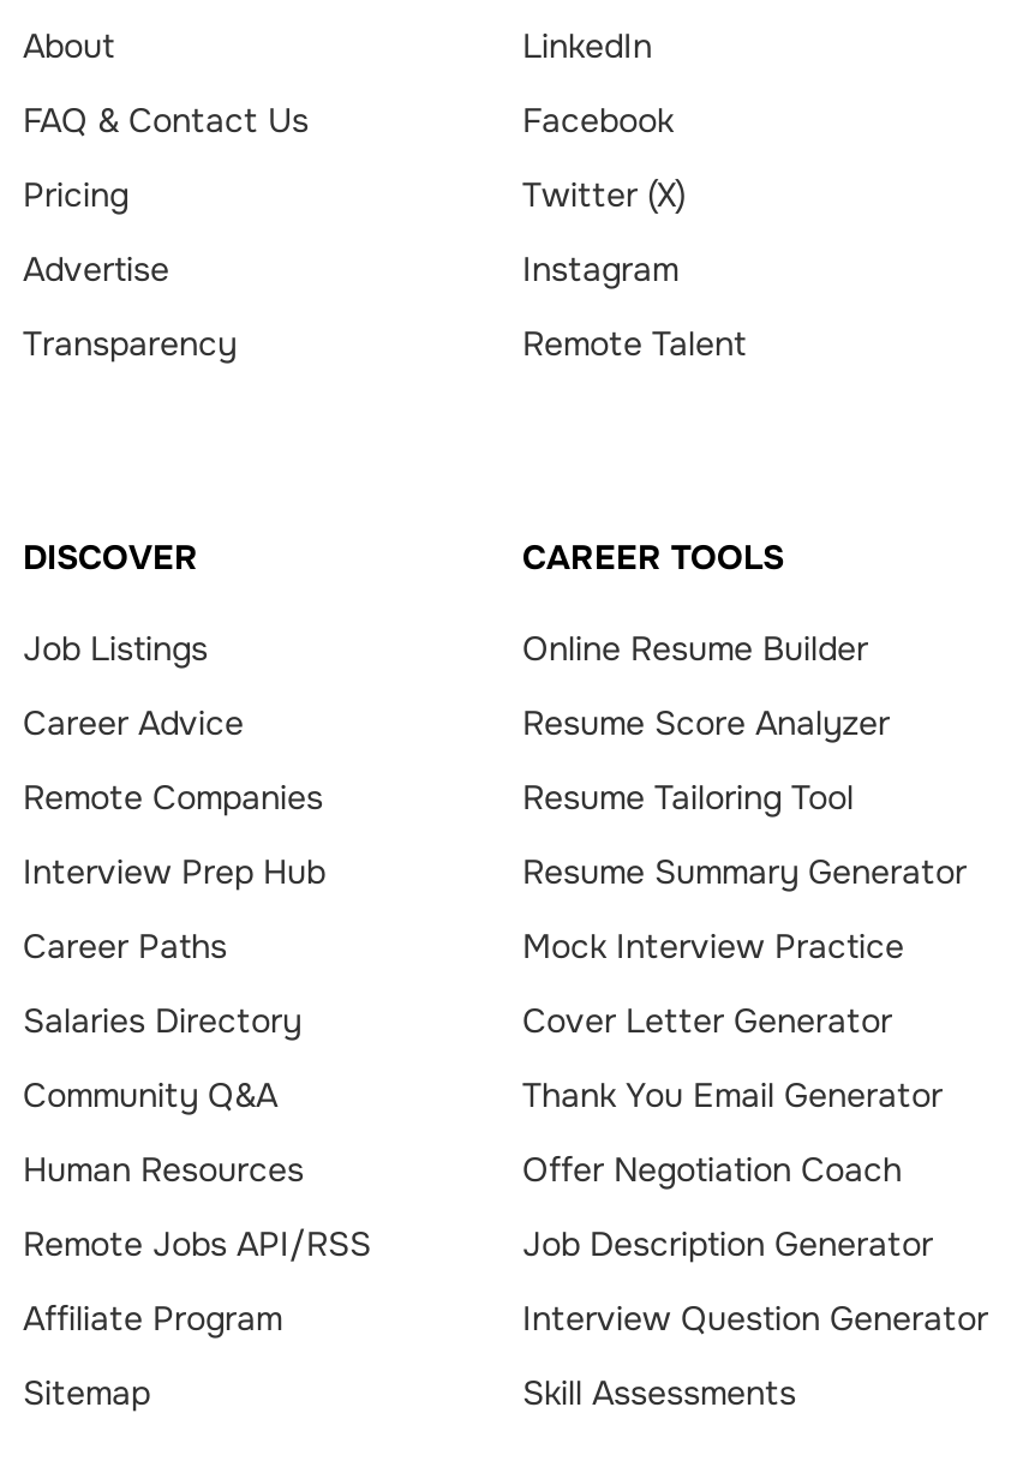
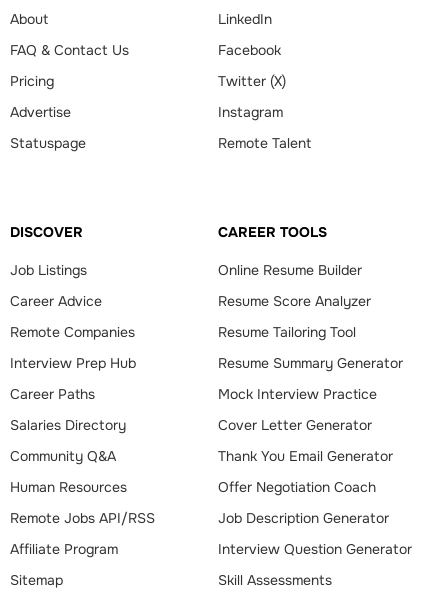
- Transparency
+ Statuspage
